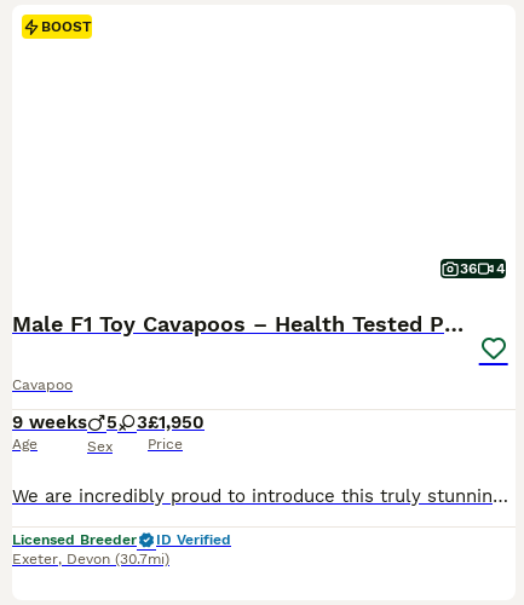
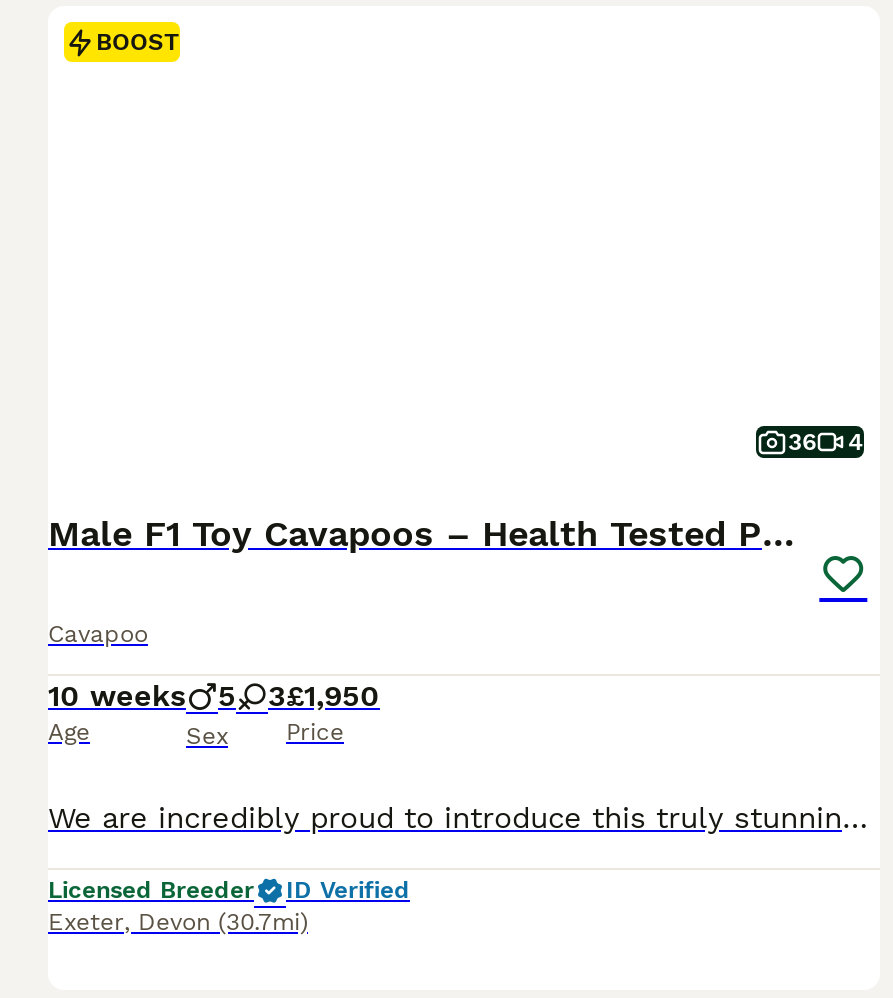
- 9 weeks 5 3 £1,950
+ 10 weeks 5 3 £1,950
